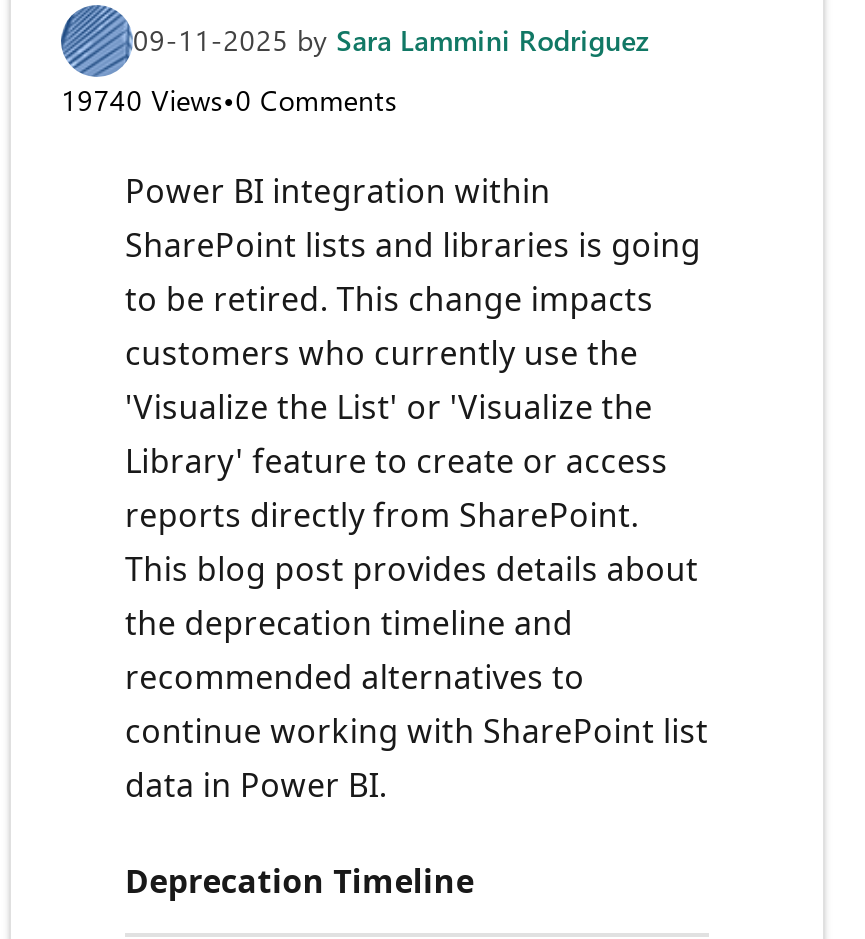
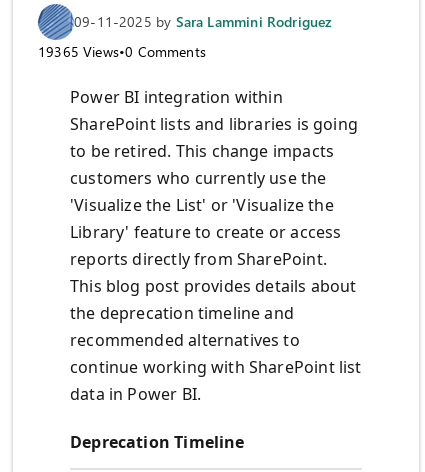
- 19740 Views•0 Comments
+ 19365 Views•0 Comments
